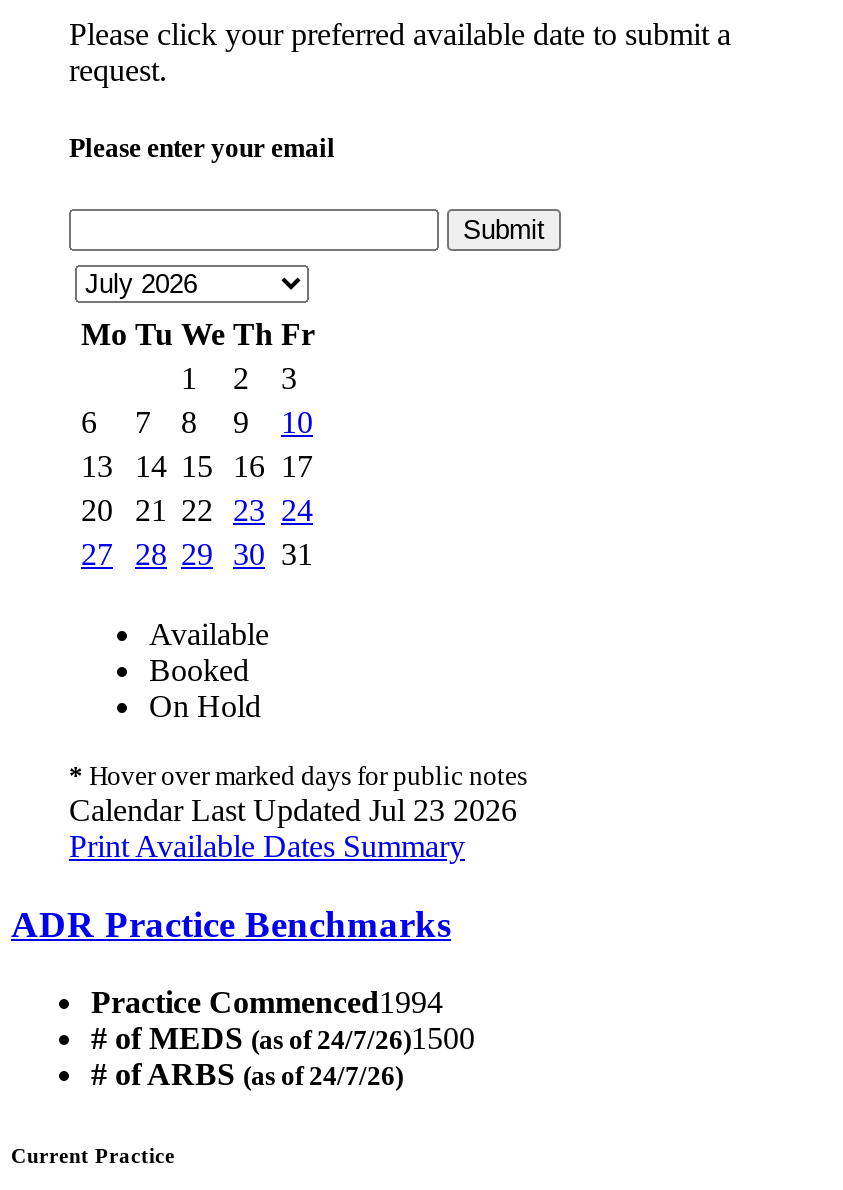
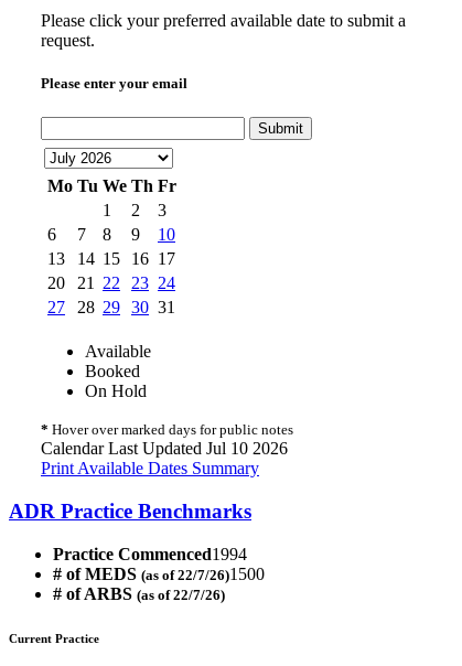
- Calendar Last Updated Jul 23 2026
+ Calendar Last Updated Jul 10 2026

- # of MEDS (as of 24/7/26)1500
+ # of MEDS (as of 22/7/26)1500

- # of ARBS (as of 24/7/26)
+ # of ARBS (as of 22/7/26)
